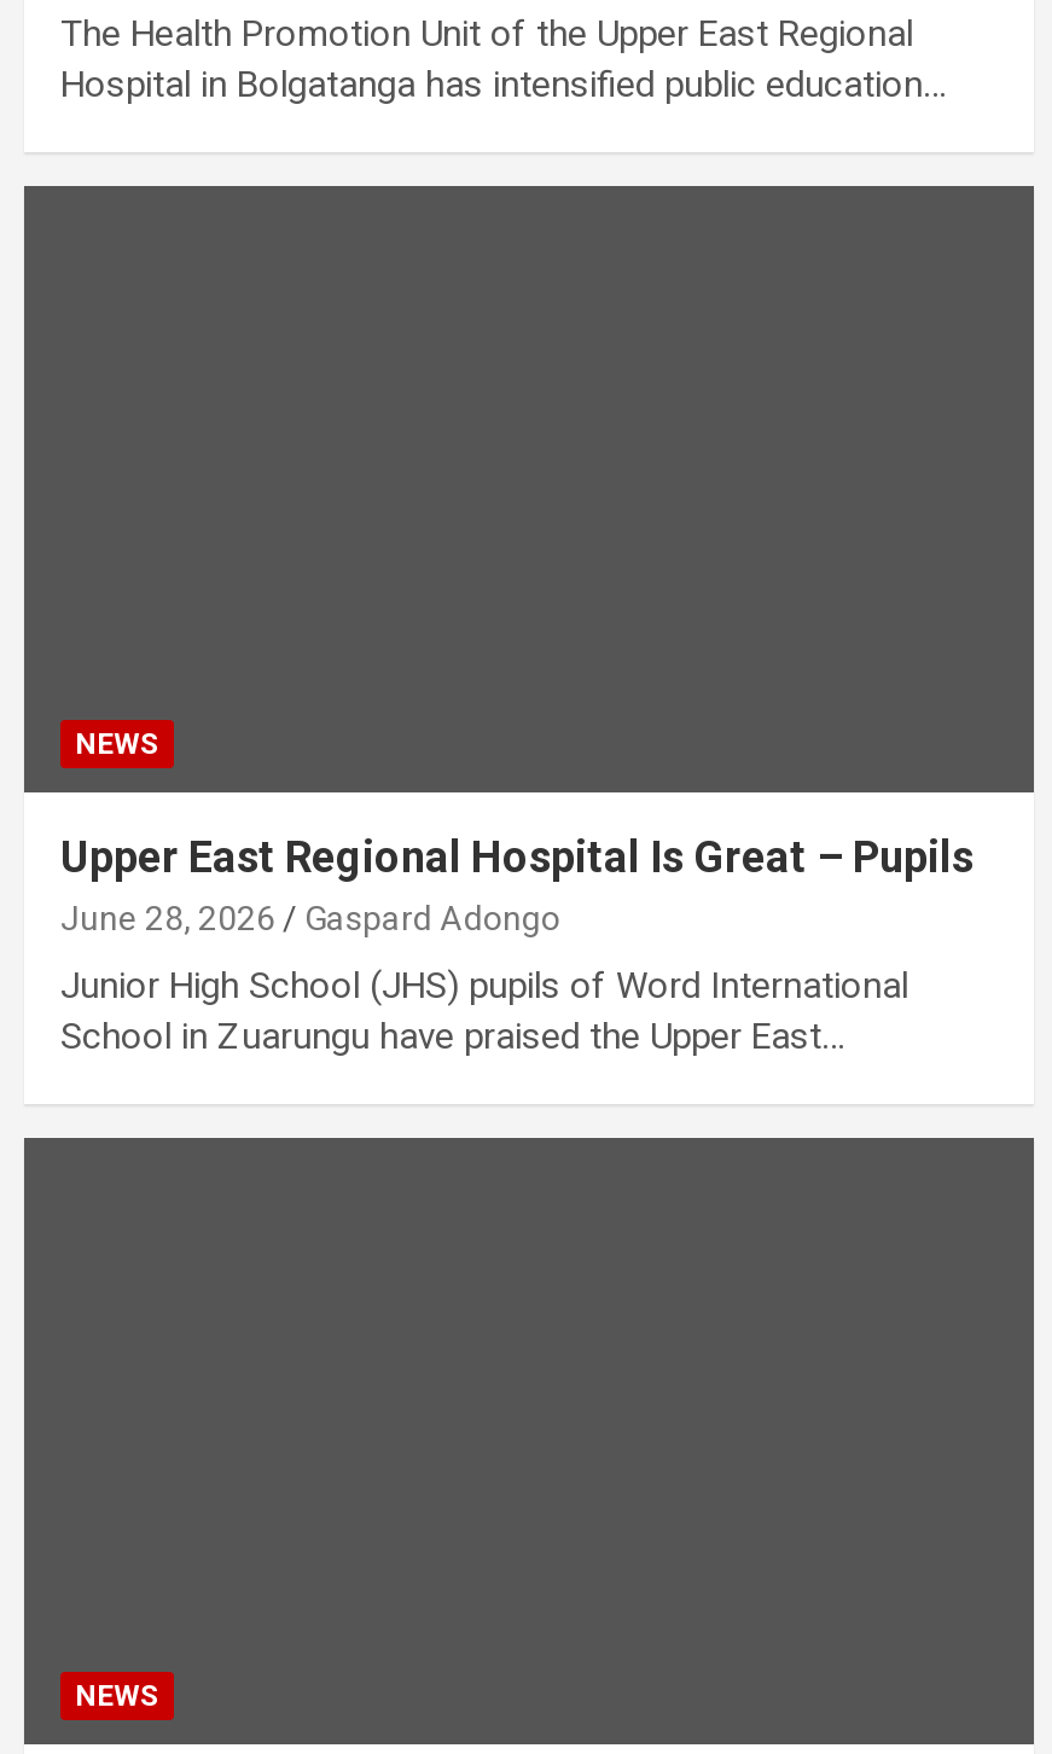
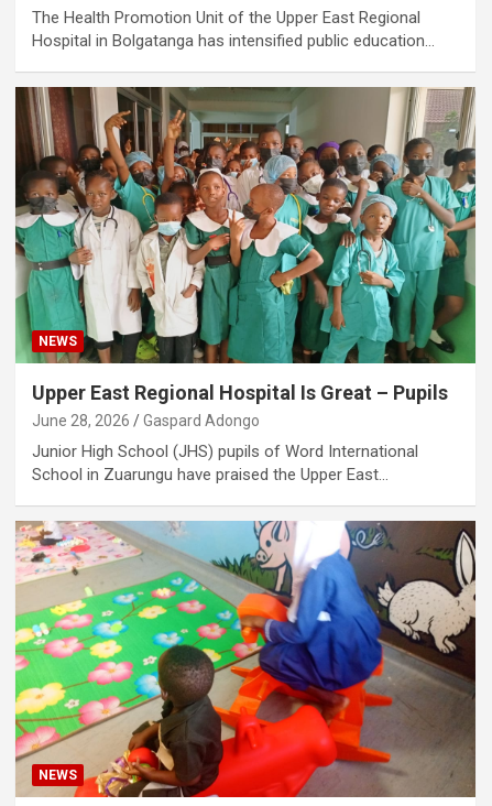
+ [image]

+ [image]
